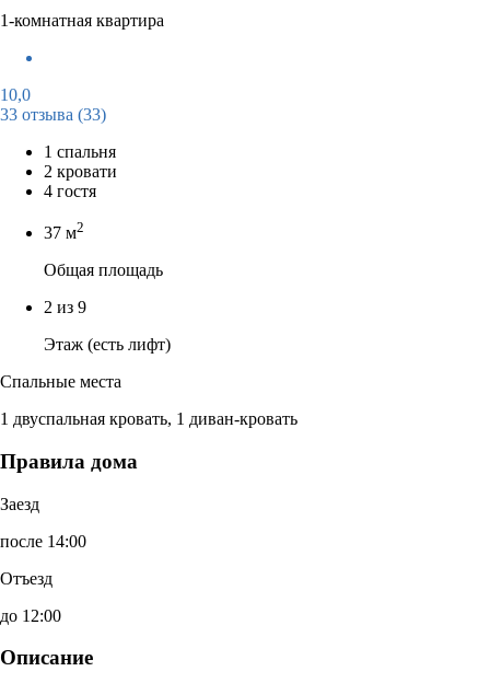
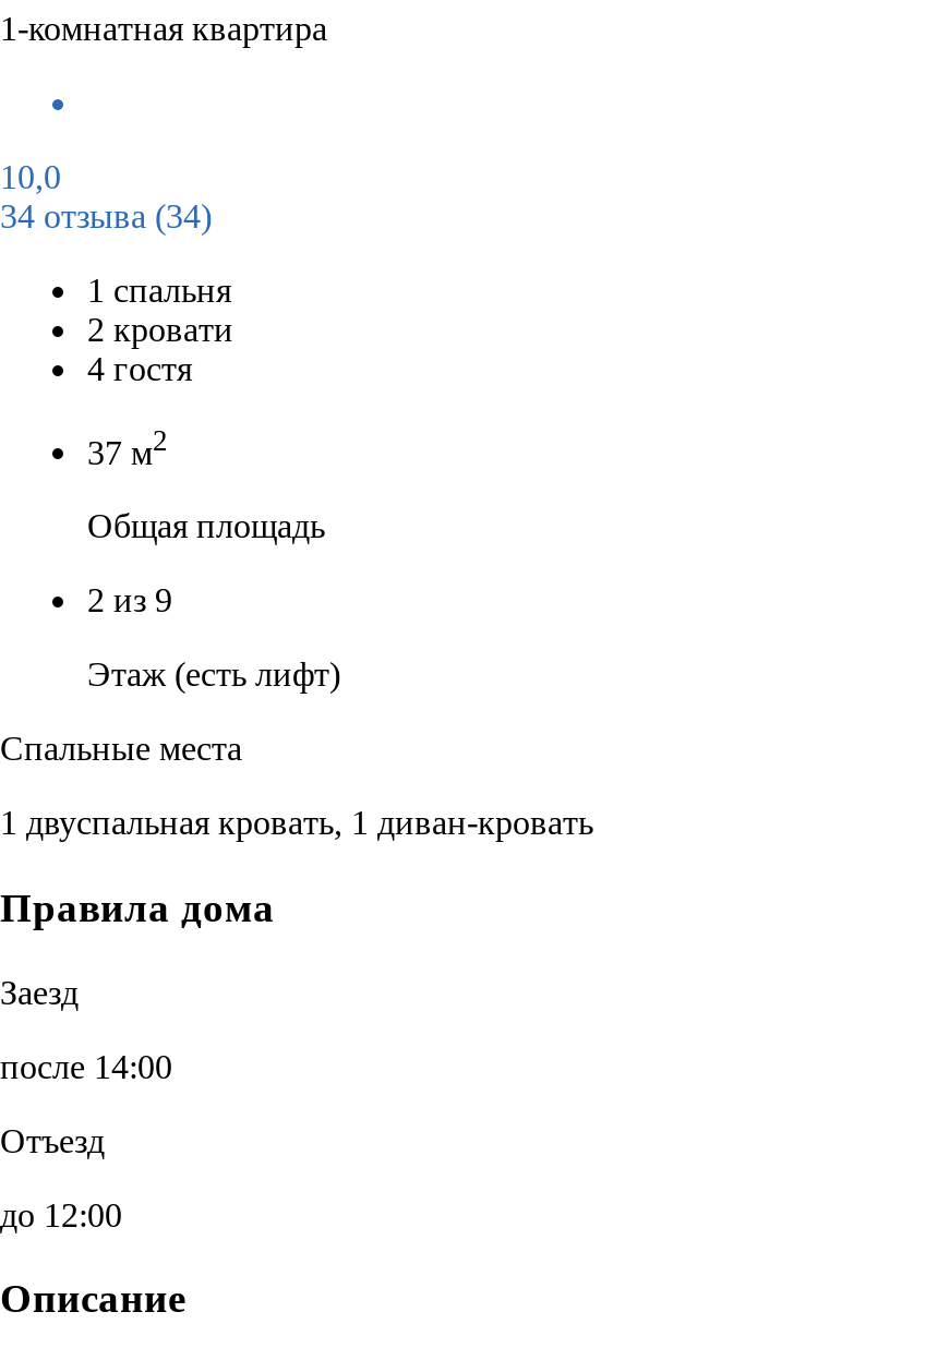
- 33 отзыва (33)
+ 34 отзыва (34)
